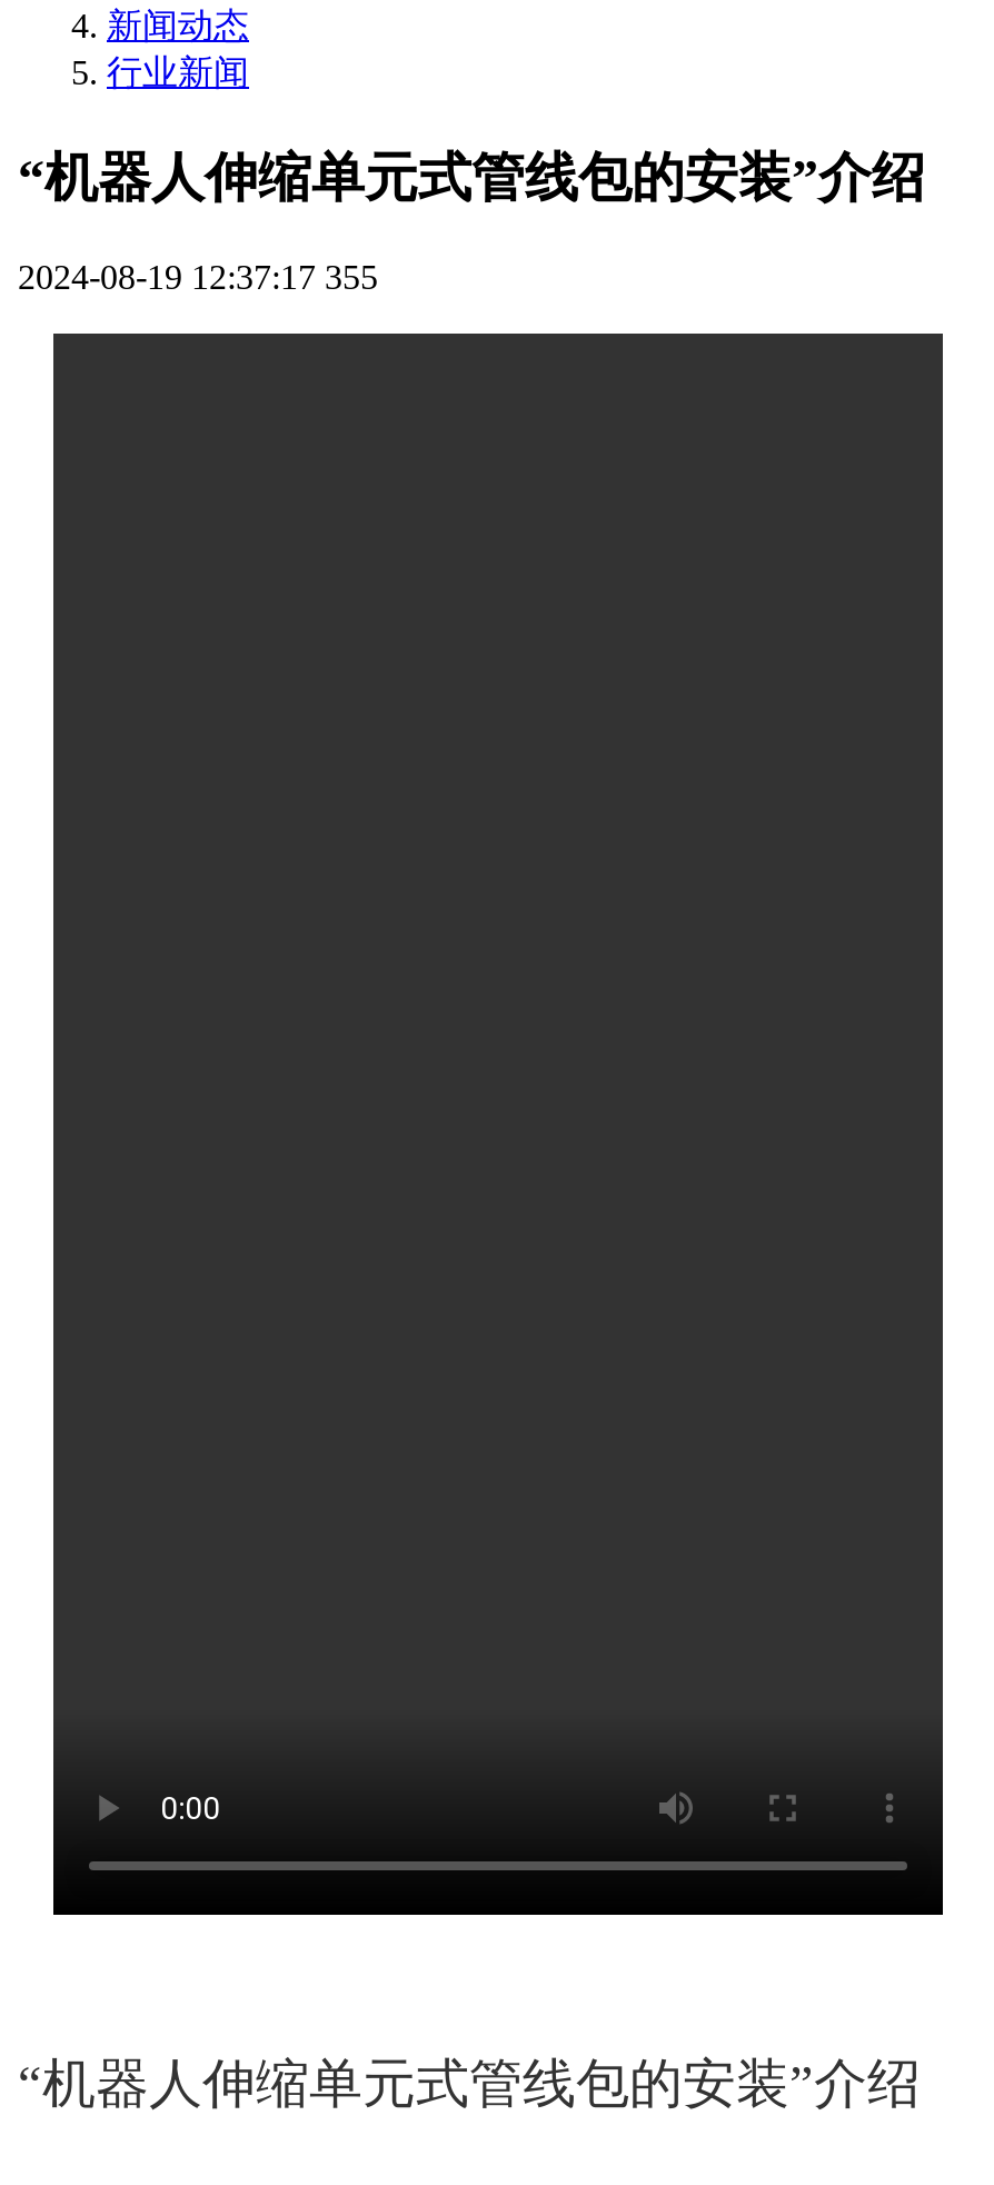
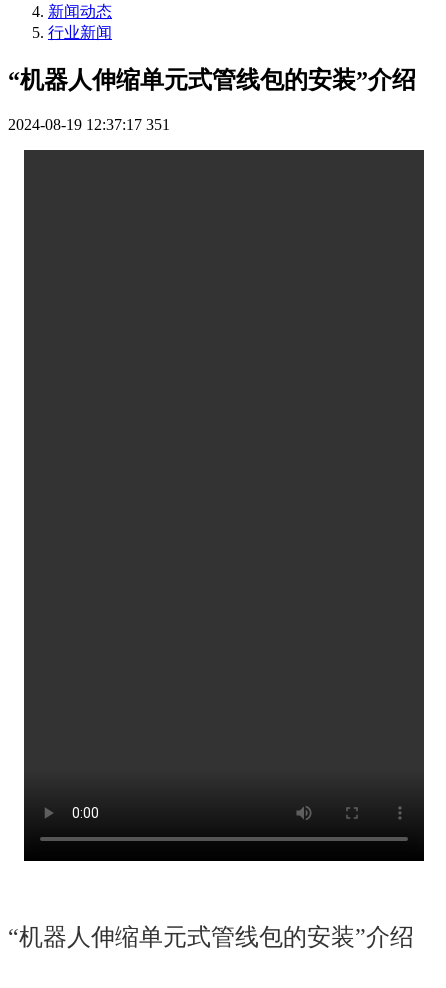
- 2024-08-19 12:37:17 355
+ 2024-08-19 12:37:17 351
